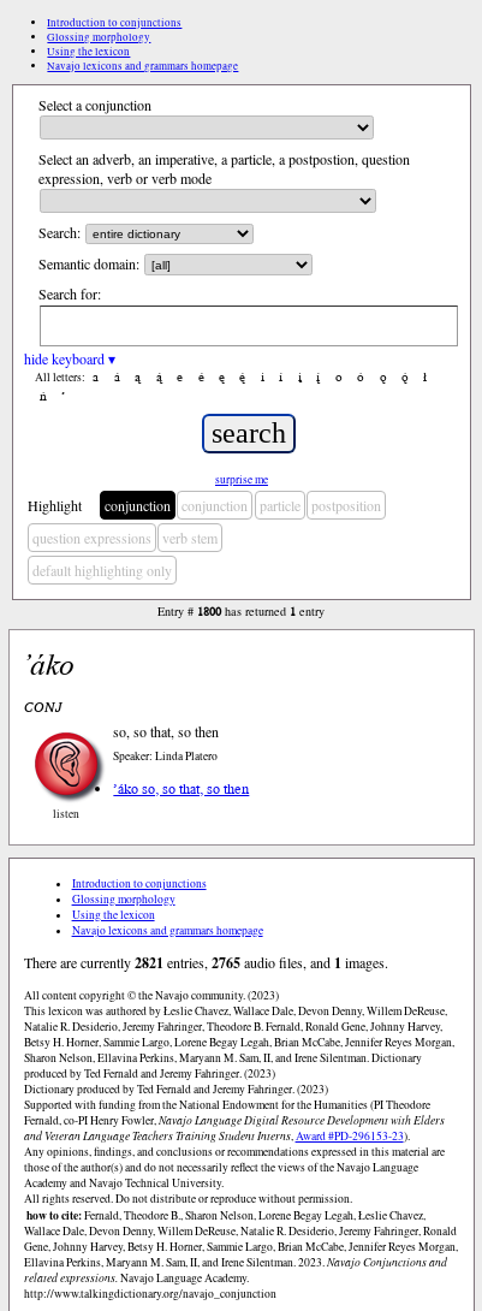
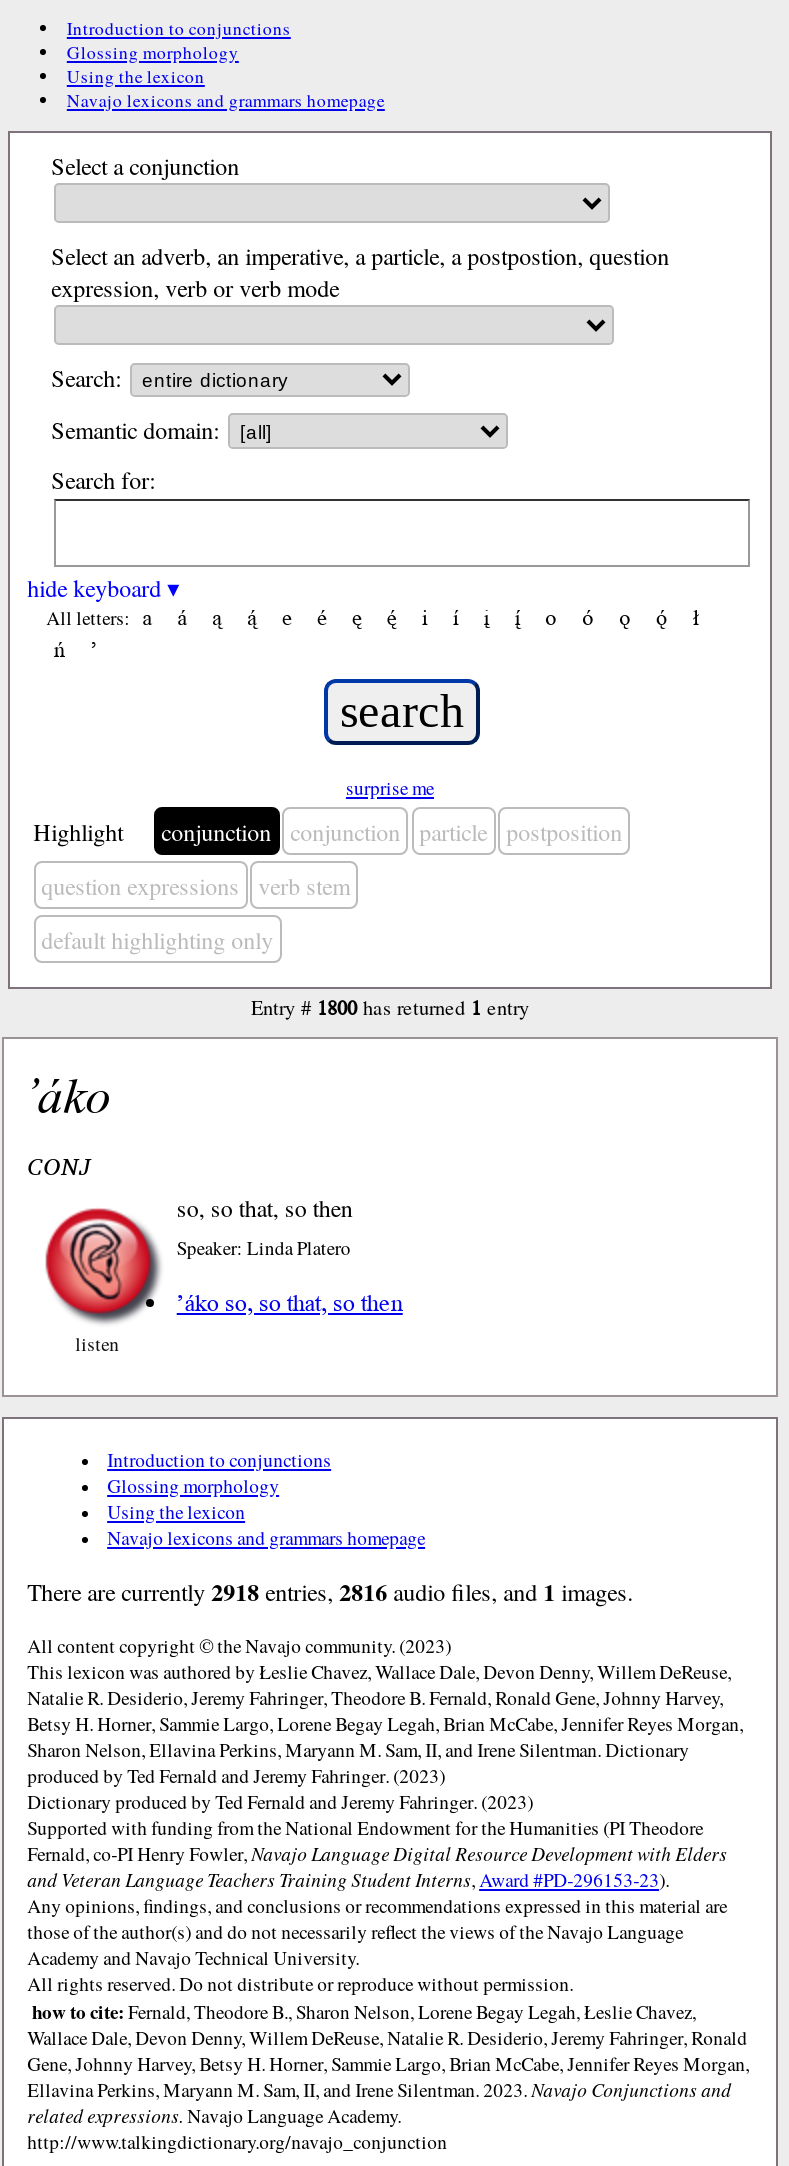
- There are currently 2821 entries, 2765 audio files, and 1 images.
+ There are currently 2918 entries, 2816 audio files, and 1 images.
